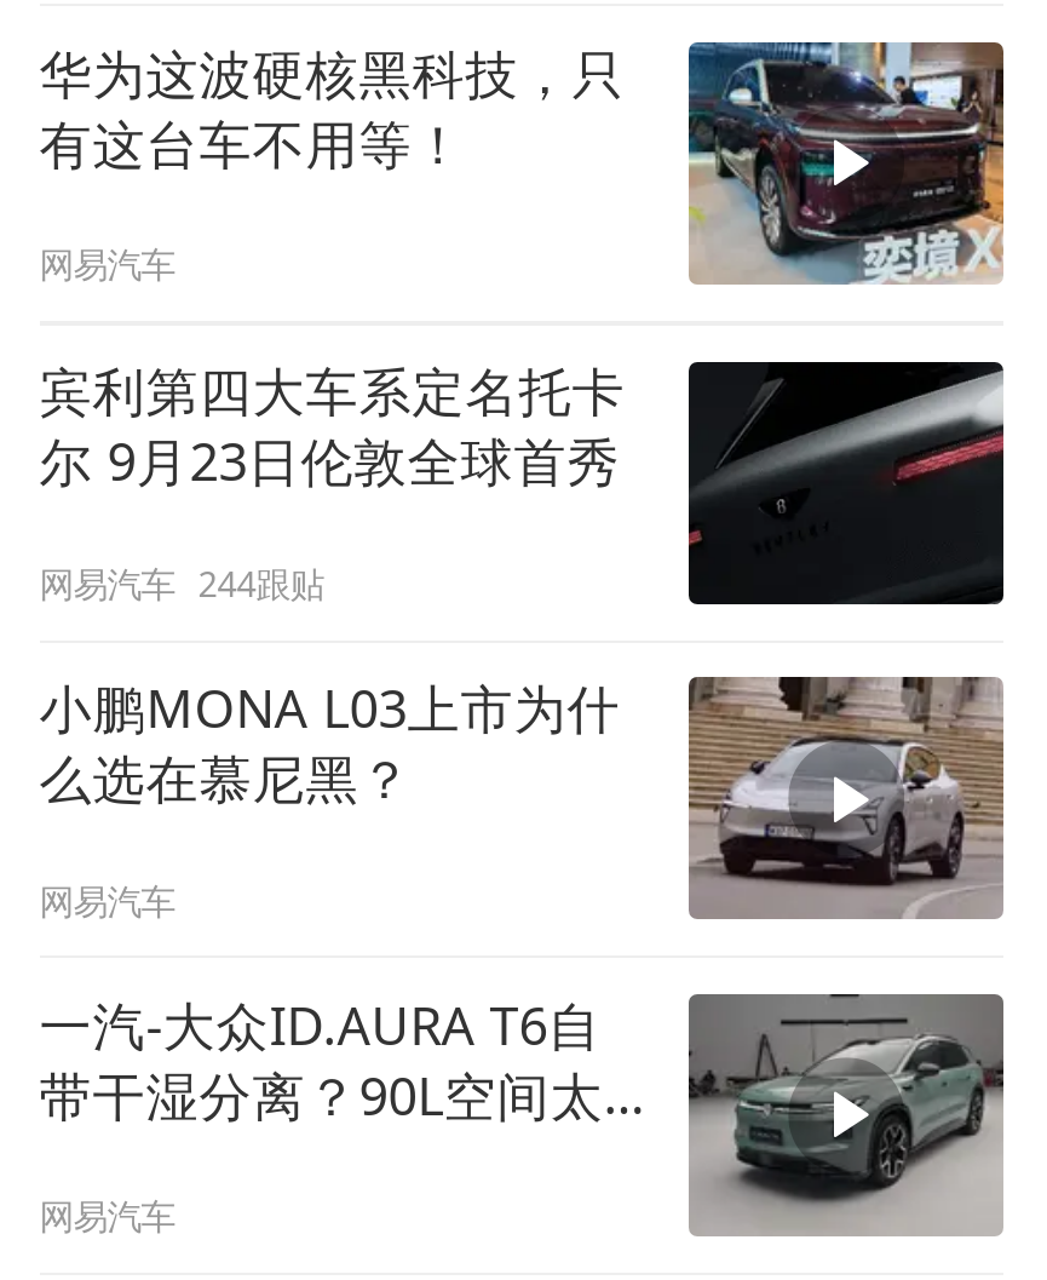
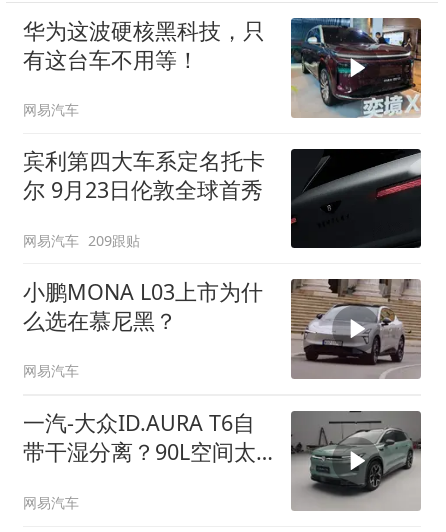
- 网易汽车 244跟贴
+ 网易汽车 209跟贴
